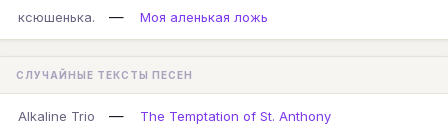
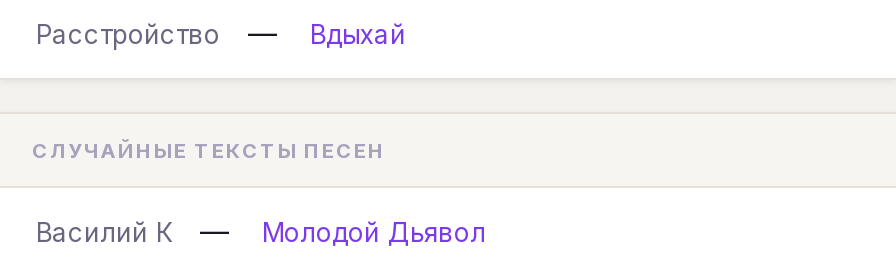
- ксюшенька.
+ Расстройство

- Моя аленькая ложь
+ Вдыхай

- Alkaline Trio
+ Василий К

- The Temptation of St. Anthony
+ Молодой Дьявол
